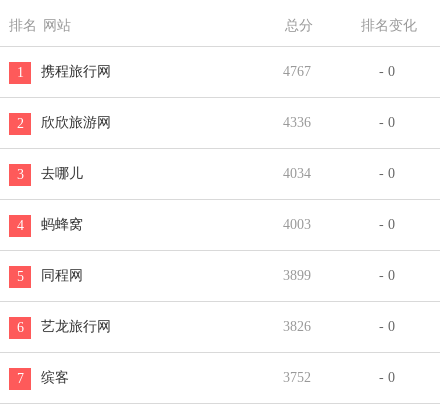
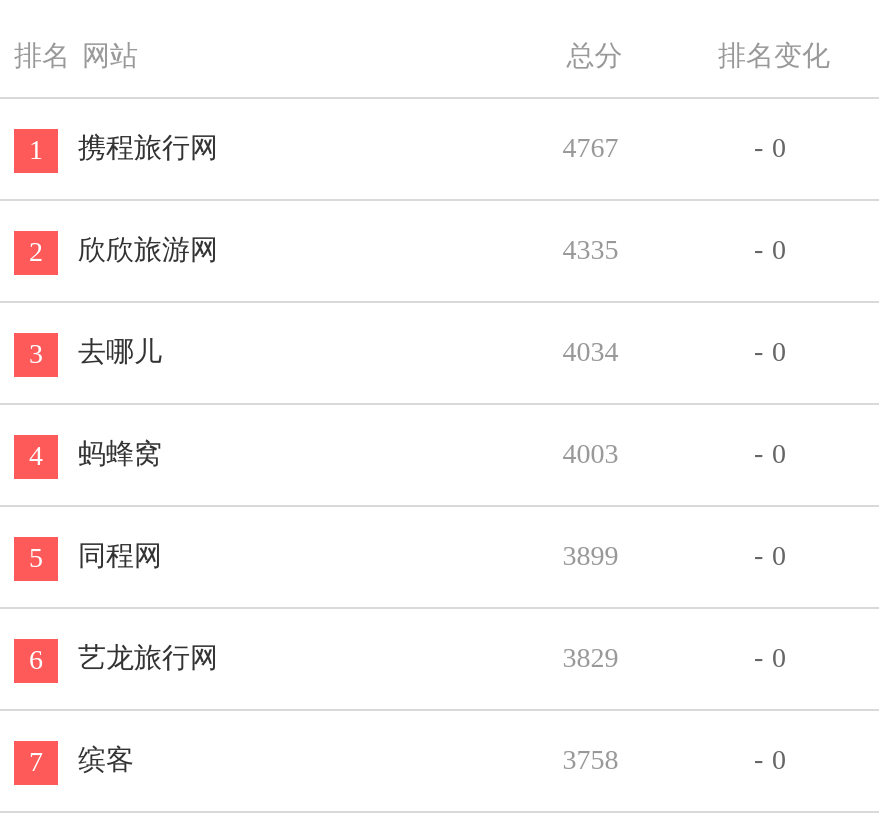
- 4336
+ 4335

- 3826
+ 3829

- 3752
+ 3758
